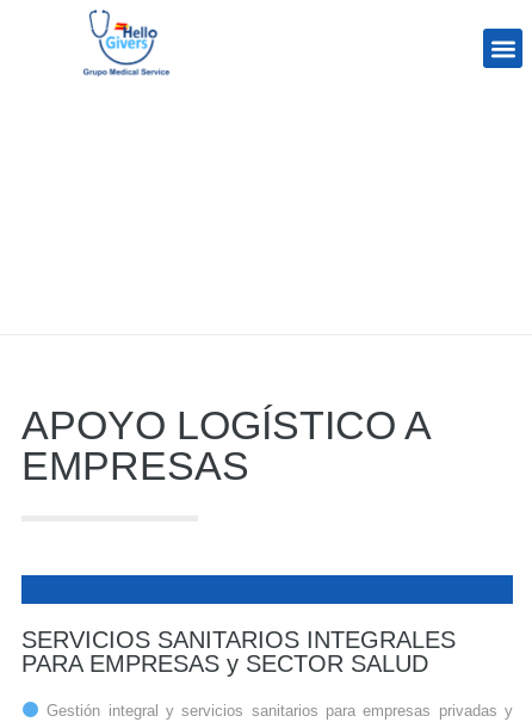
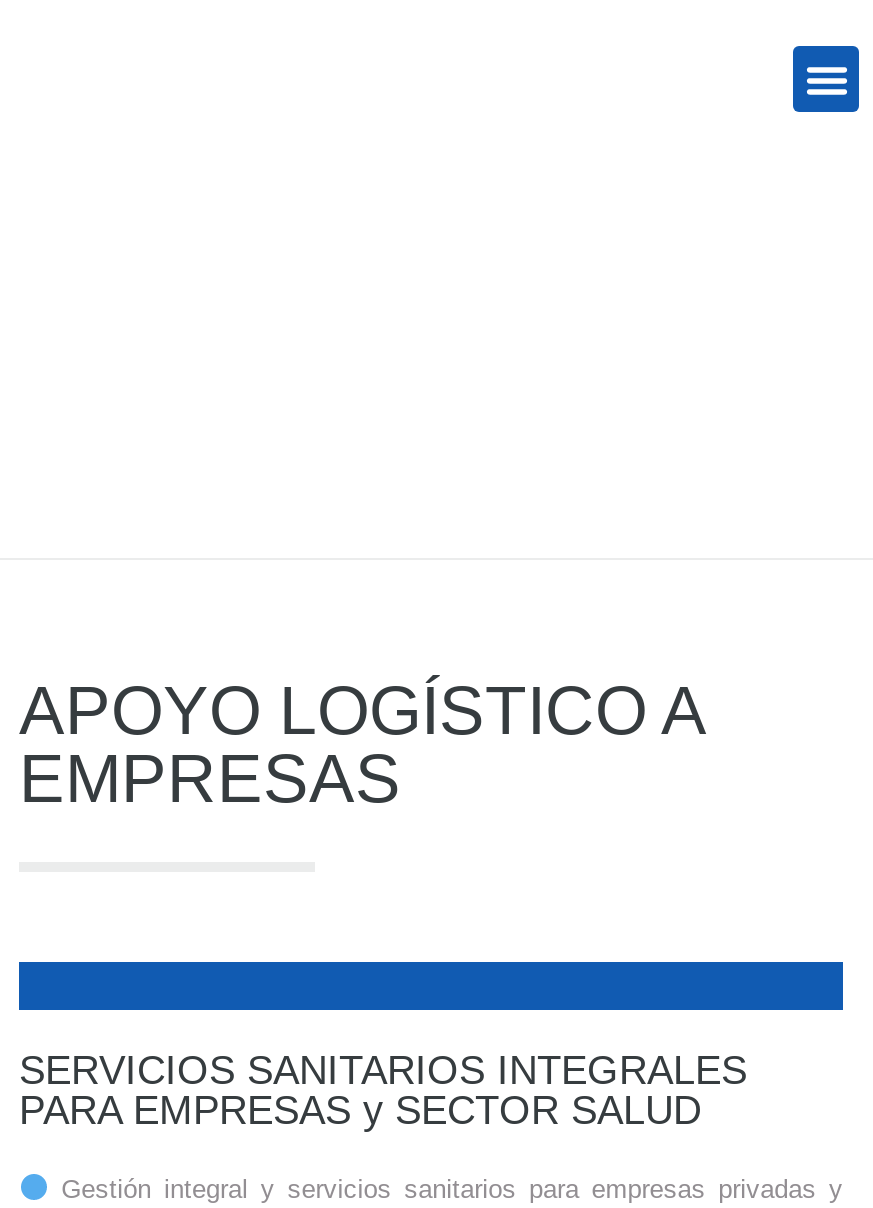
- [image]
